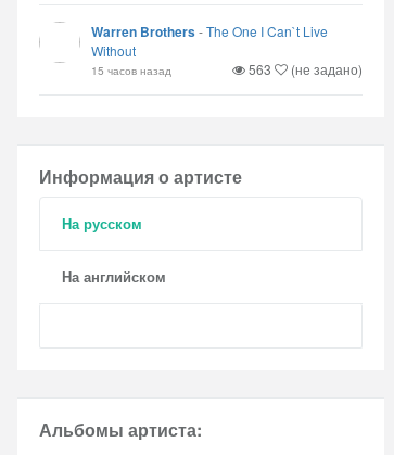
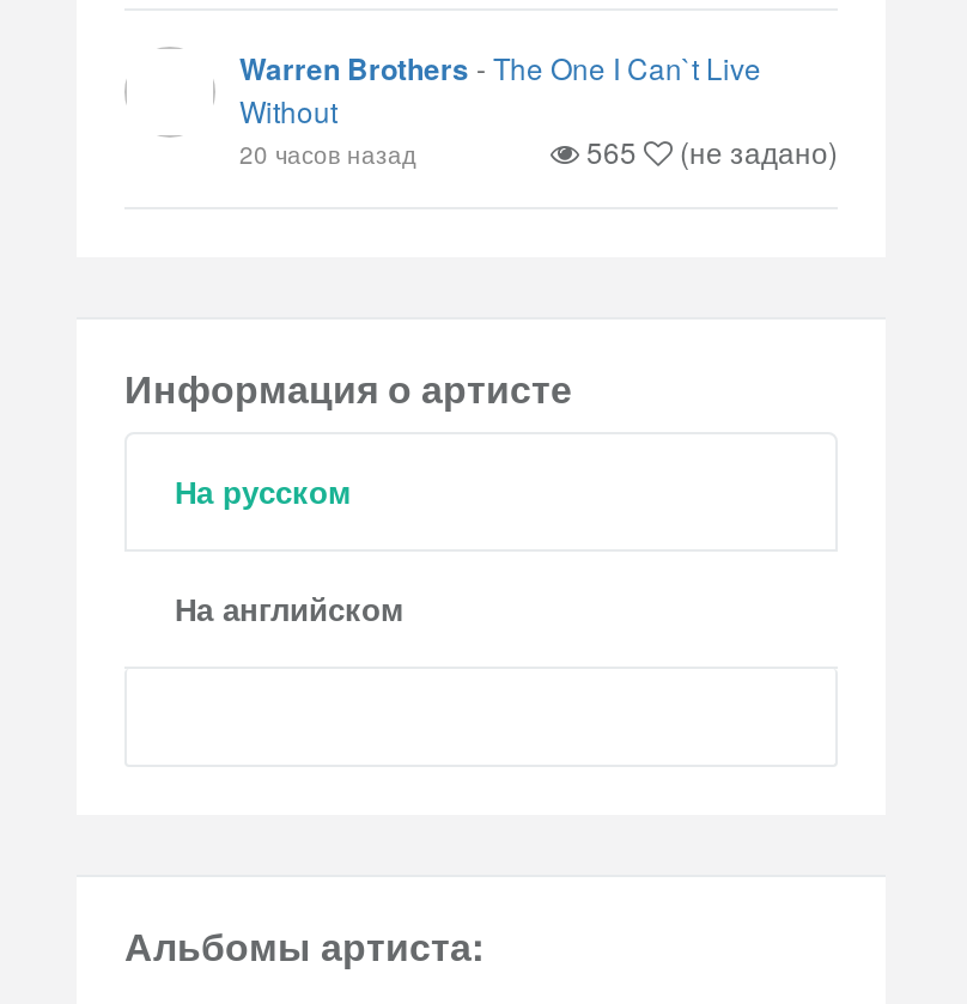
- 15 часов назад
+ 20 часов назад

- 563 (не задано)
+ 565 (не задано)
